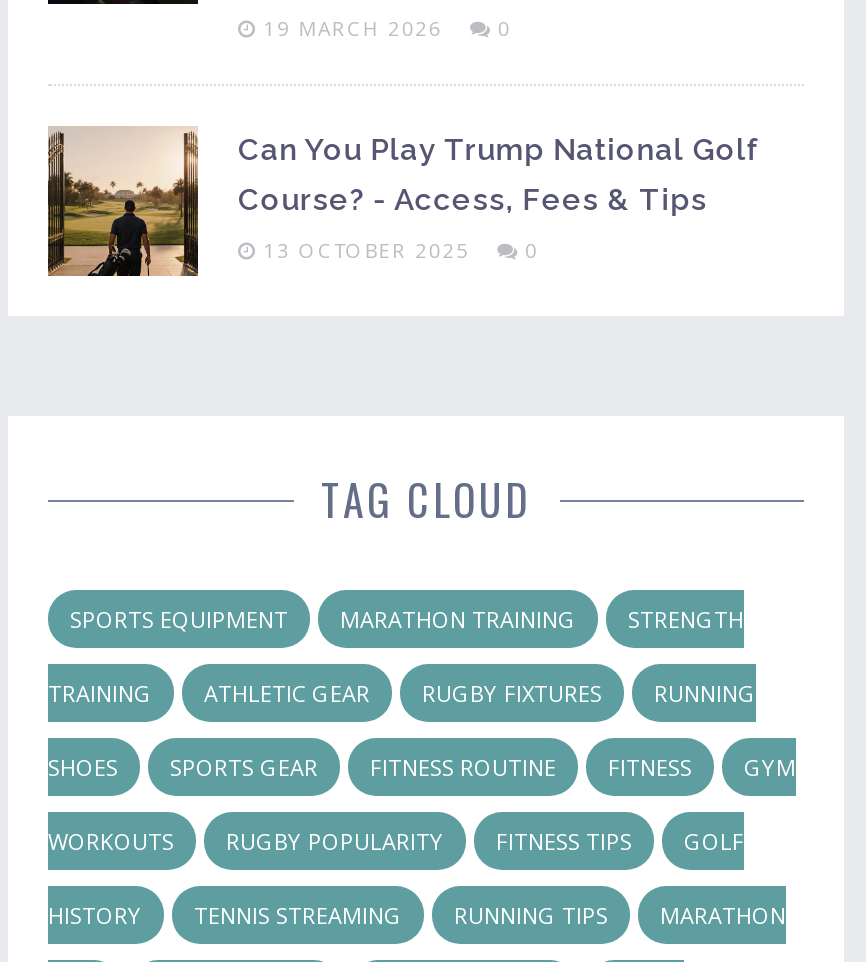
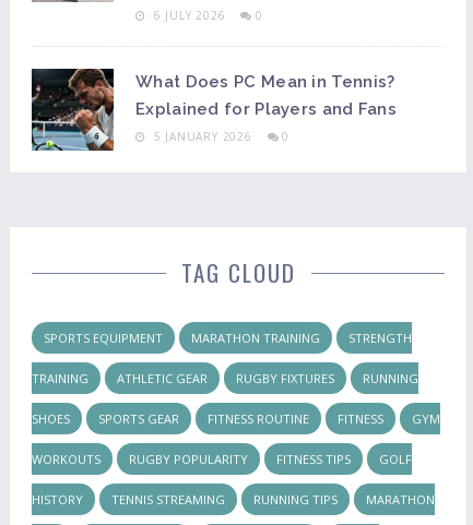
- 19 MARCH 2026 0
+ 6 JULY 2026 0

- [image]
- Can You Play Trump National Golf
- Course? - Access, Fees & Tips
+ [image]
+ What Does PC Mean in Tennis?
+ Explained for Players and Fans

- 13 OCTOBER 2025 0
+ 5 JANUARY 2026 0
